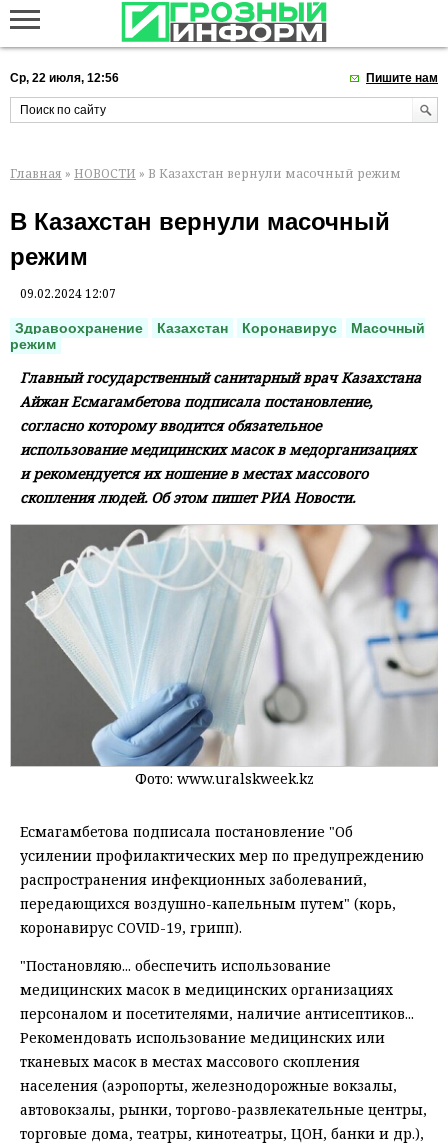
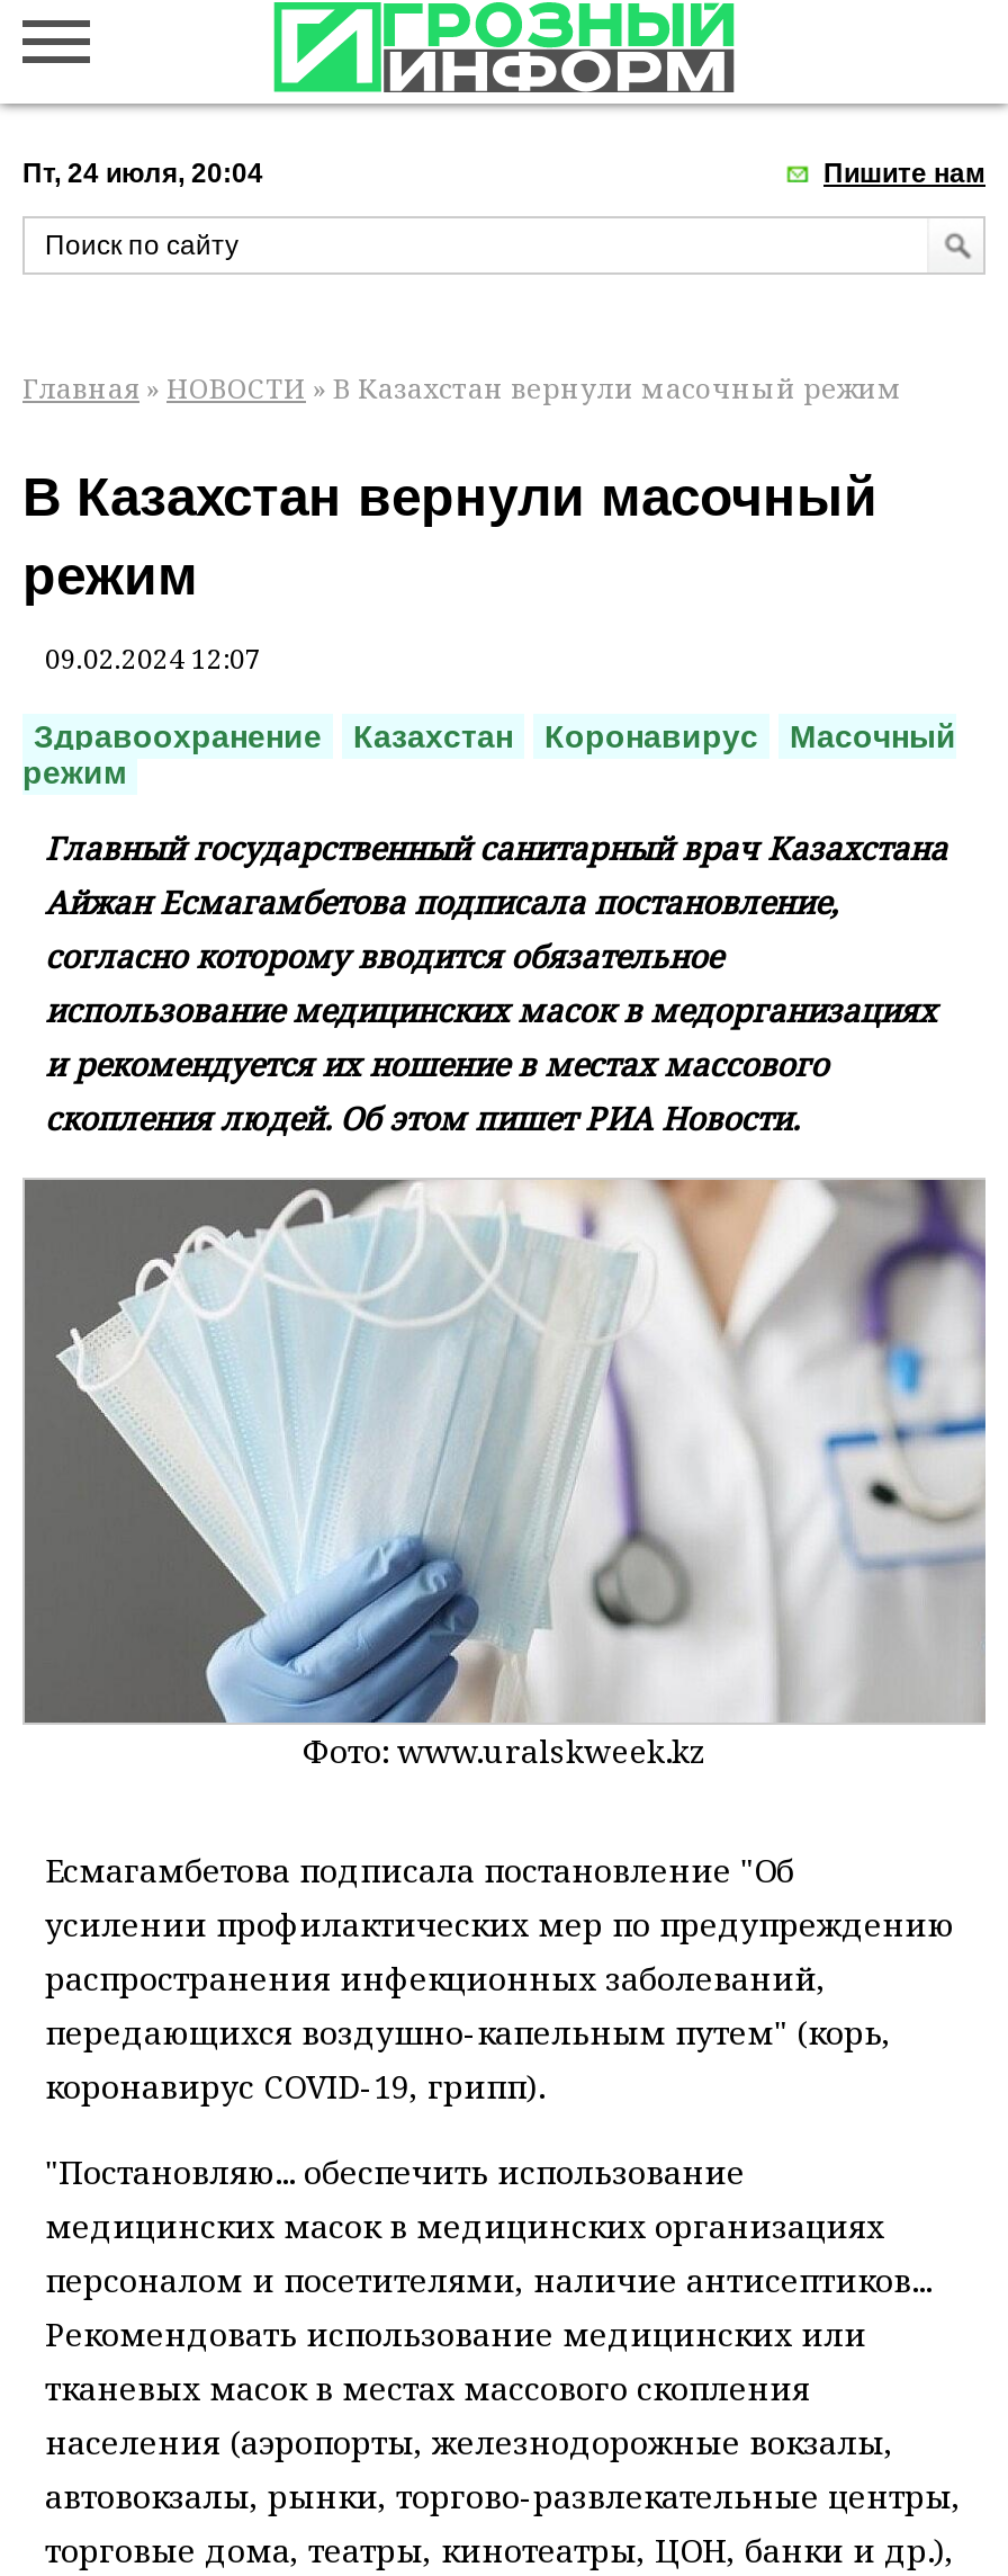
- Ср, 22 июля, 12:56
+ Пт, 24 июля, 20:04
